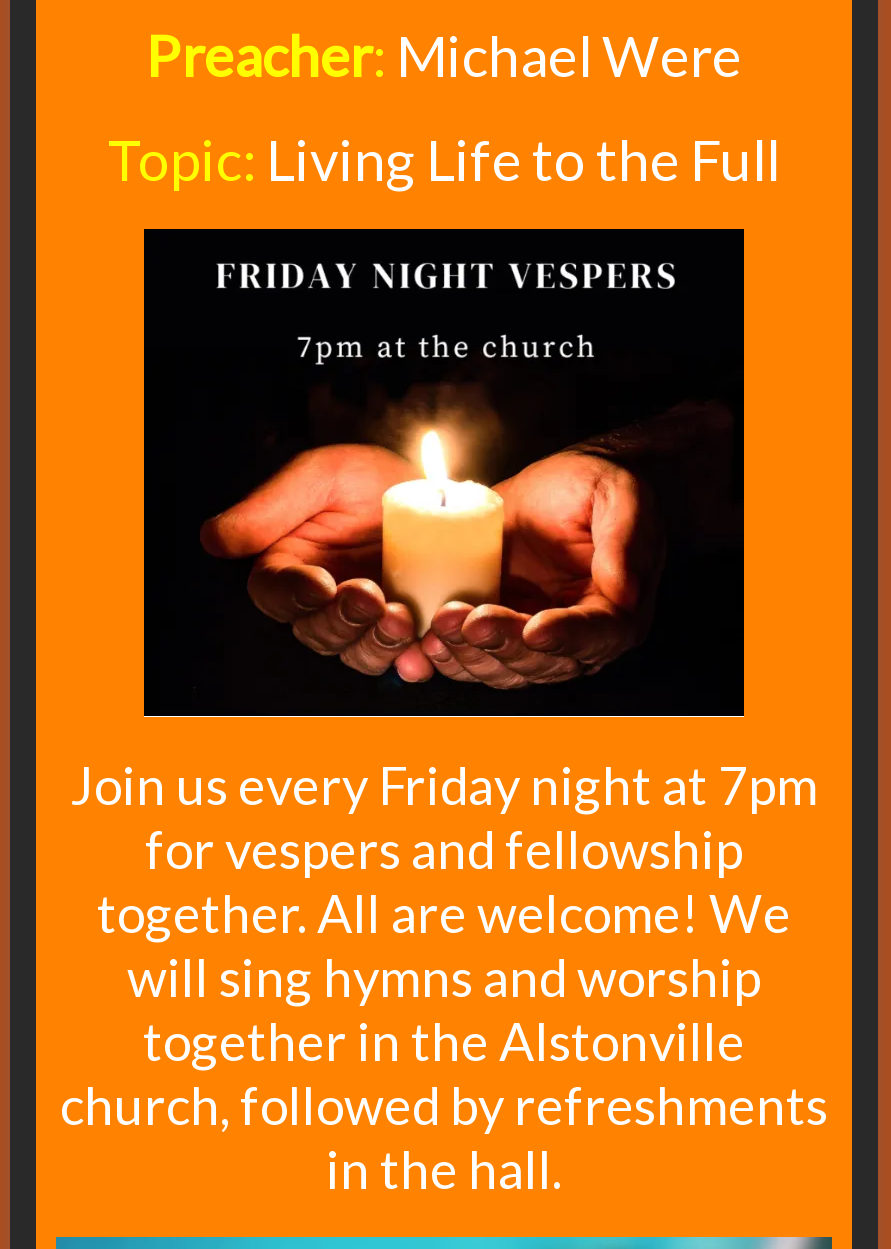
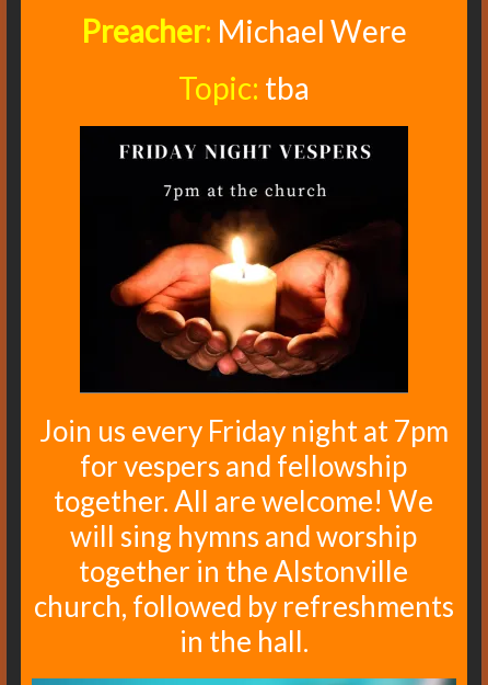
- Topic: Living Life to the Full
+ Topic: tba
